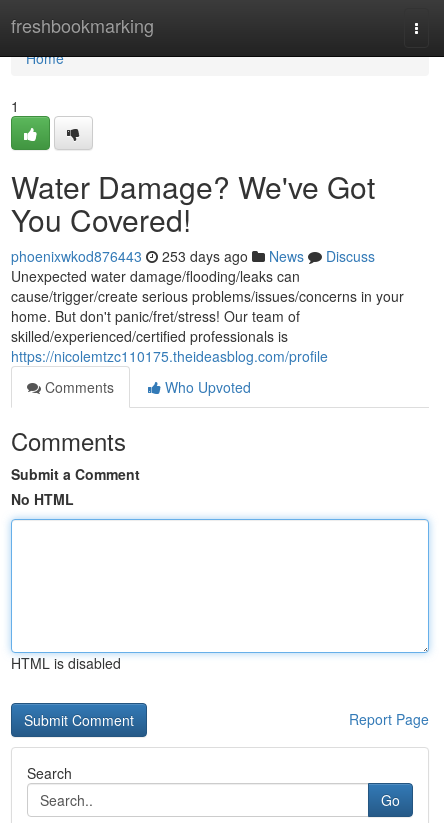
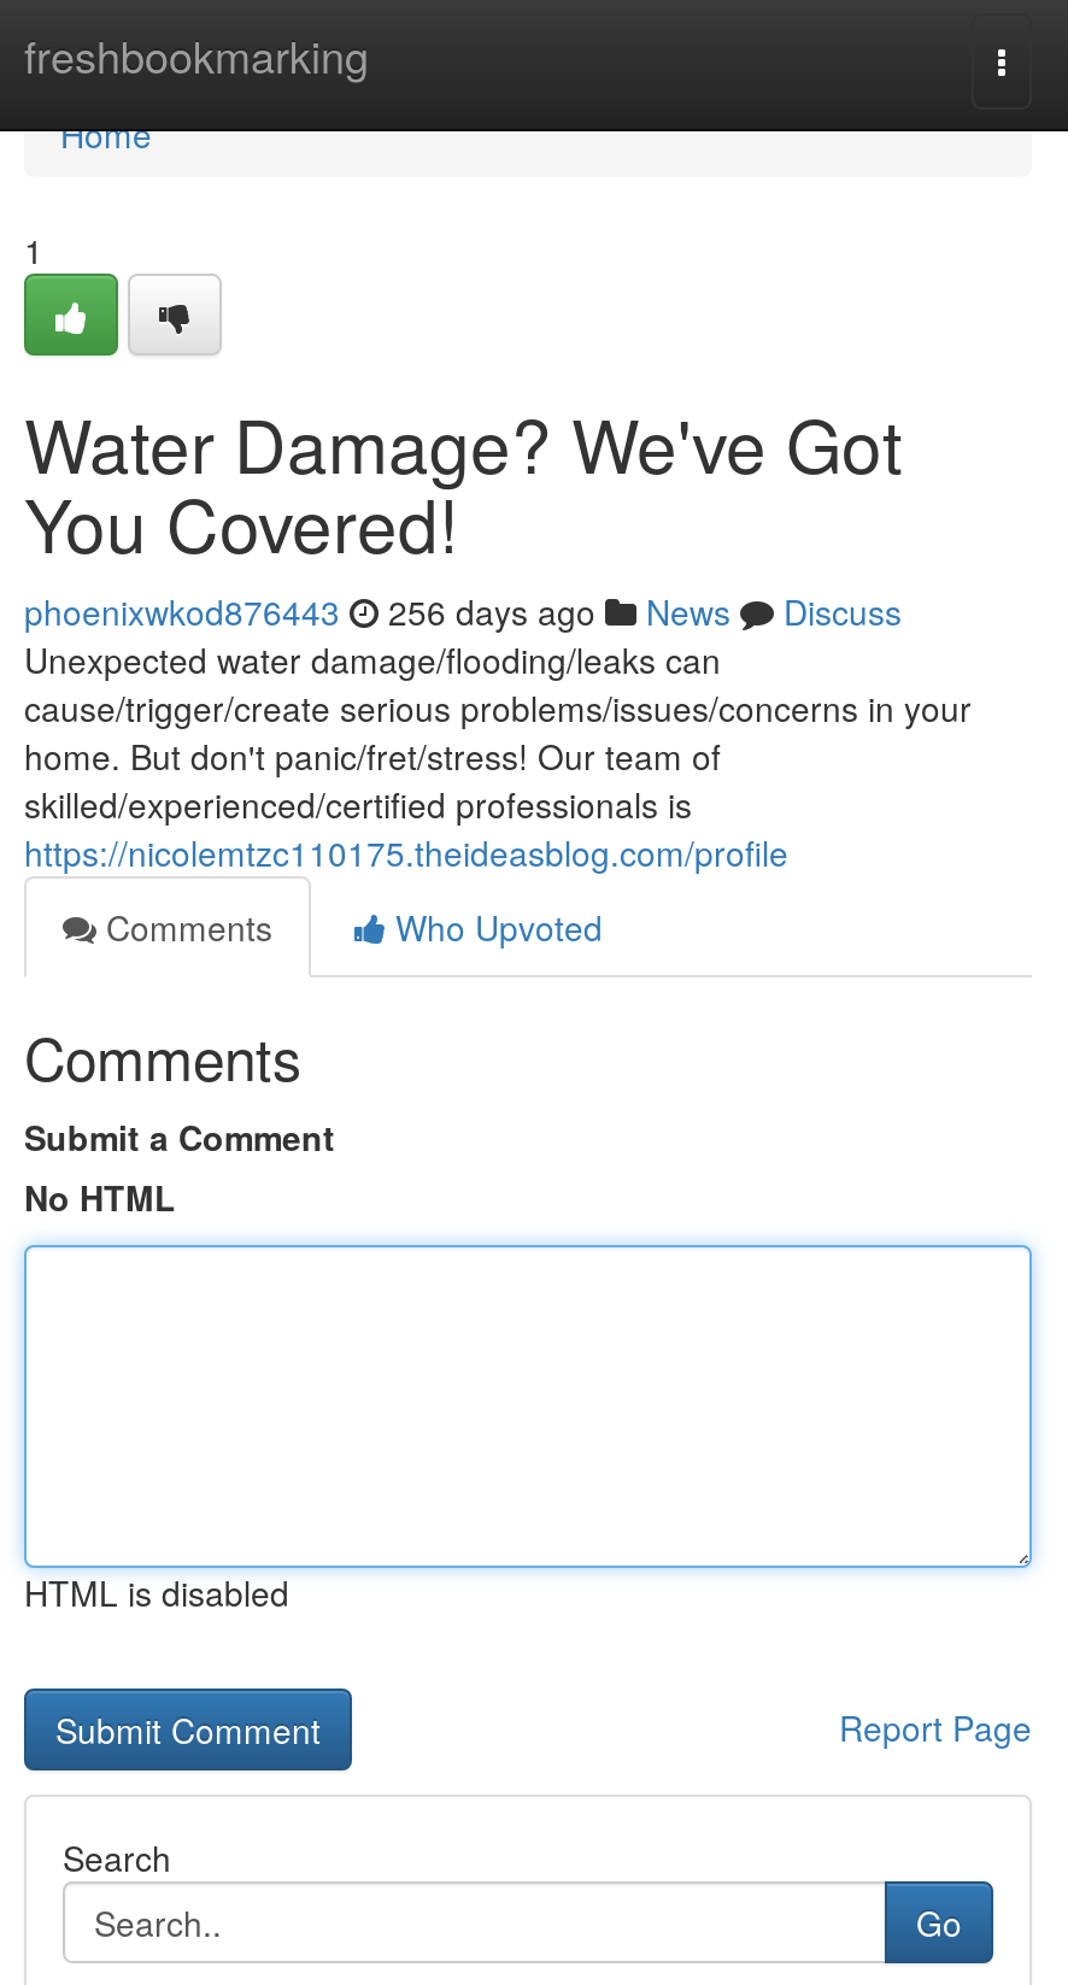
- phoenixwkod876443 253 days ago News Discuss
+ phoenixwkod876443 256 days ago News Discuss
